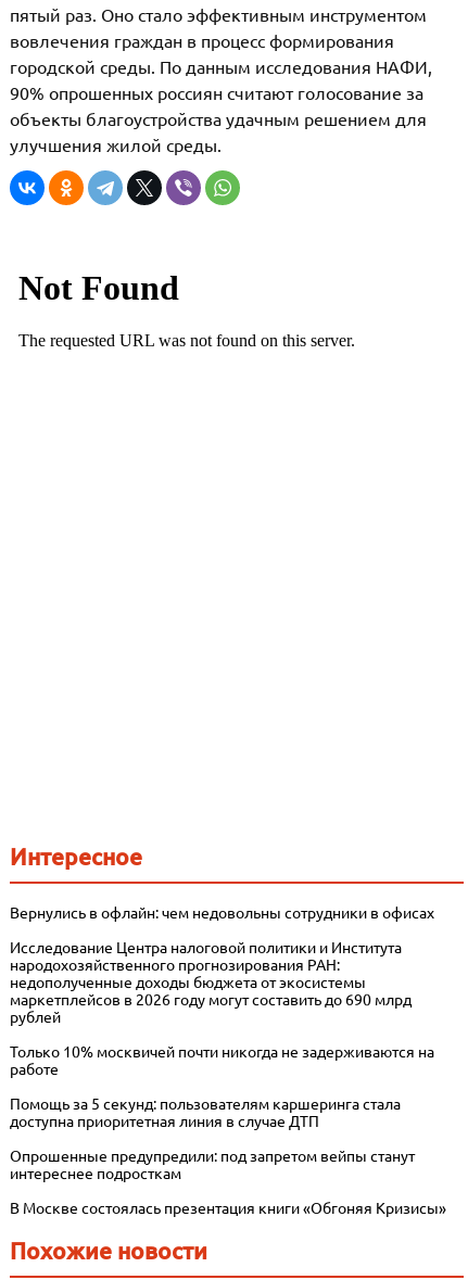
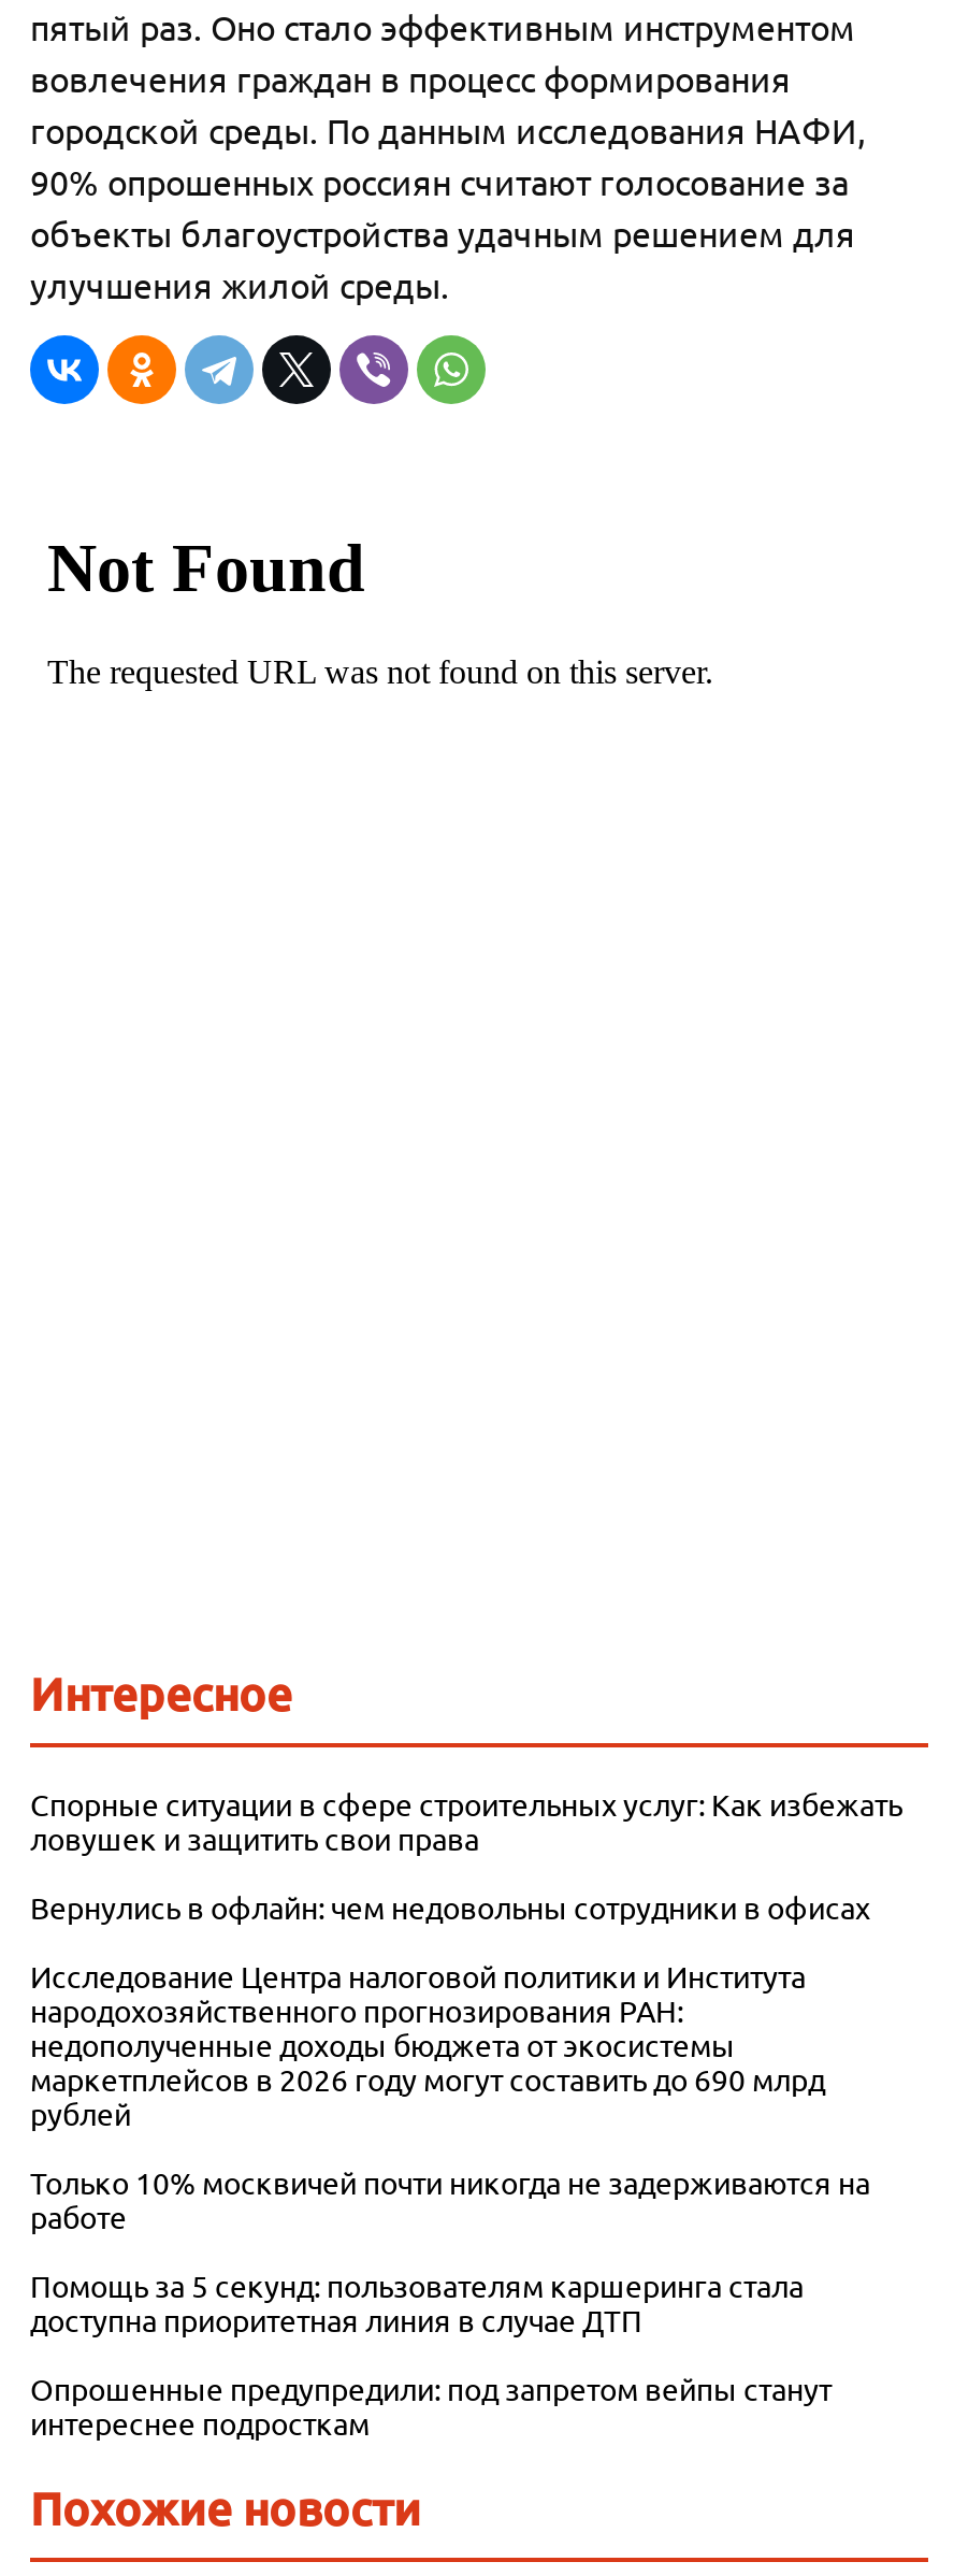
+ Спорные ситуации в сфере строительных услуг: Как избежать
+ ловушек и защитить свои права

moved down: Вернулись в офлайн: чем недовольны сотрудники в офисах | Исследование Центра налоговой политики и Института | народохозяйственного прогнозирования РАН: | ... | Опрошенные предупредили: под запретом вейпы станут | интереснее подросткам

- В Москве состоялась презентация книги «Обгоняя Кризисы»
